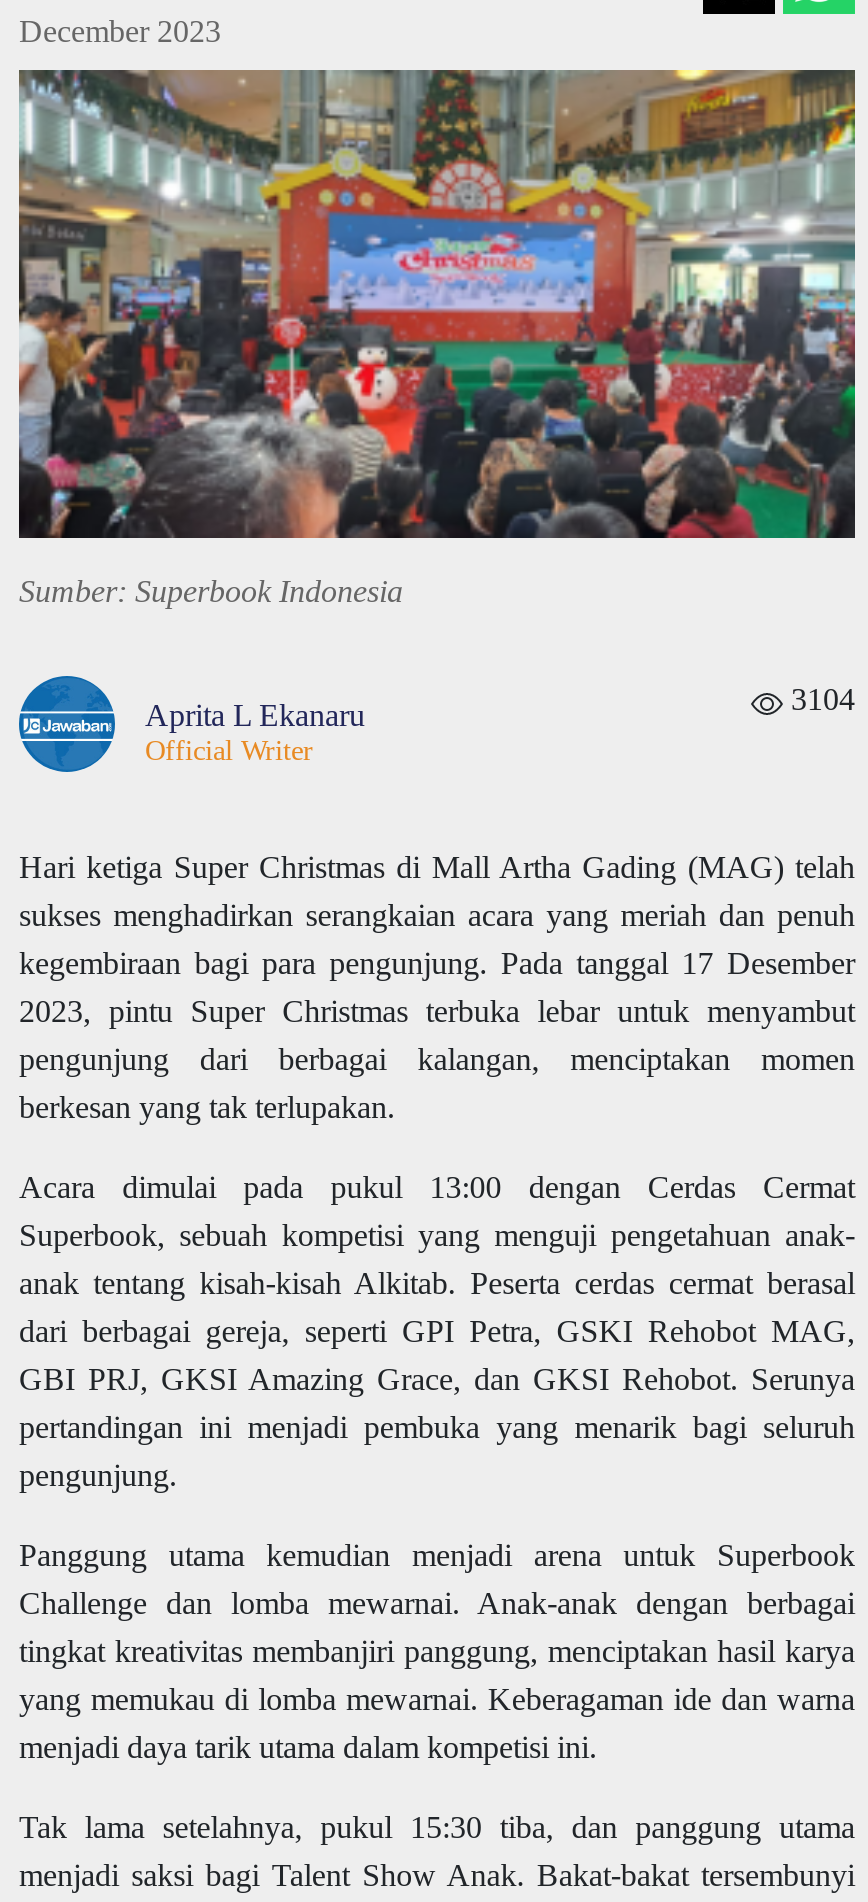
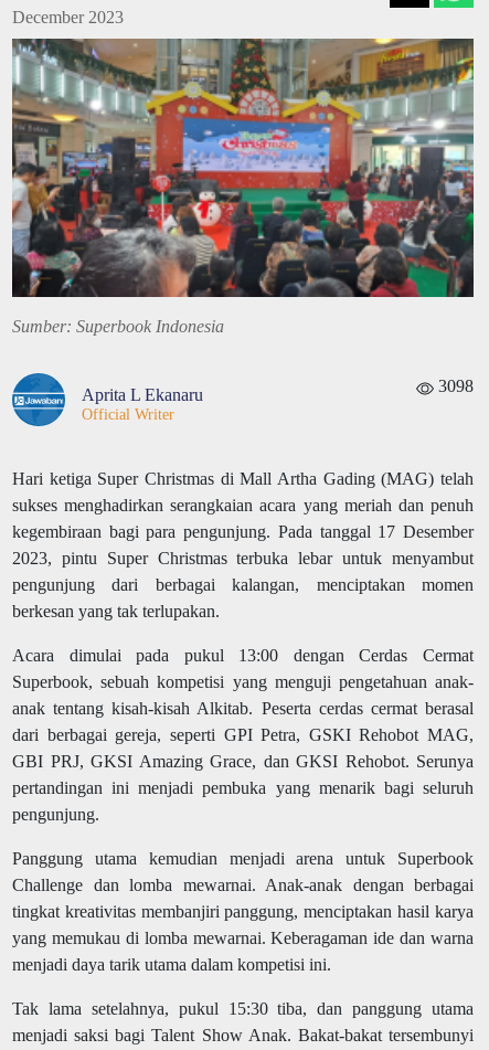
- 3104
+ 3098
